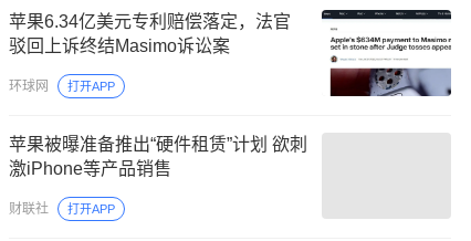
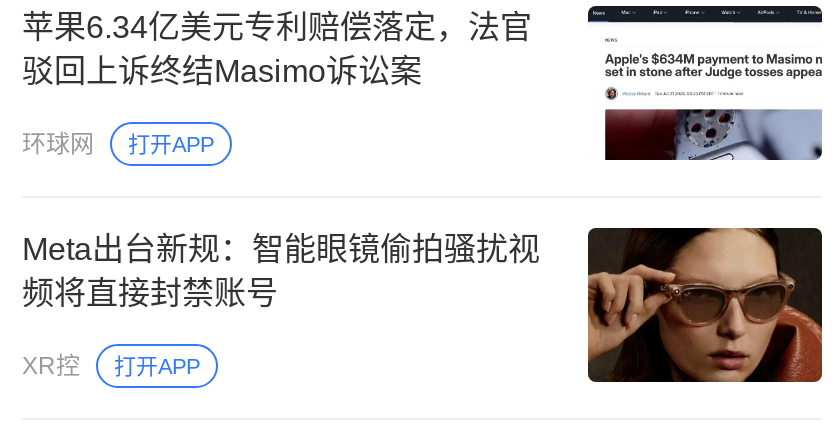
+ [image]

- 苹果被曝准备推出“硬件租赁”计划 欲刺
- 激iPhone等产品销售
+ Meta出台新规：智能眼镜偷拍骚扰视
+ 频将直接封禁账号

- 财联社
+ XR控
